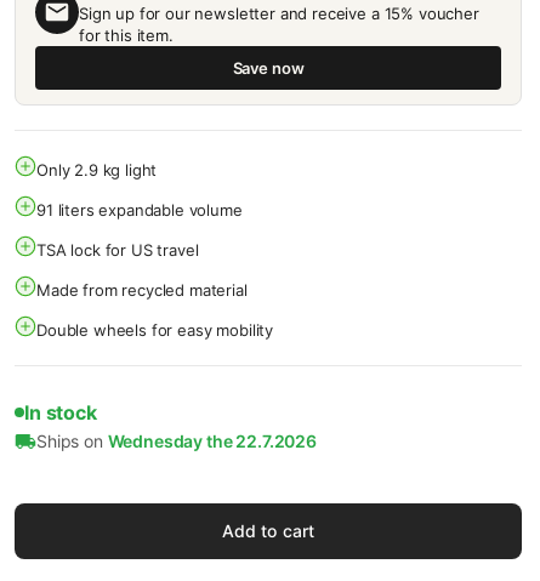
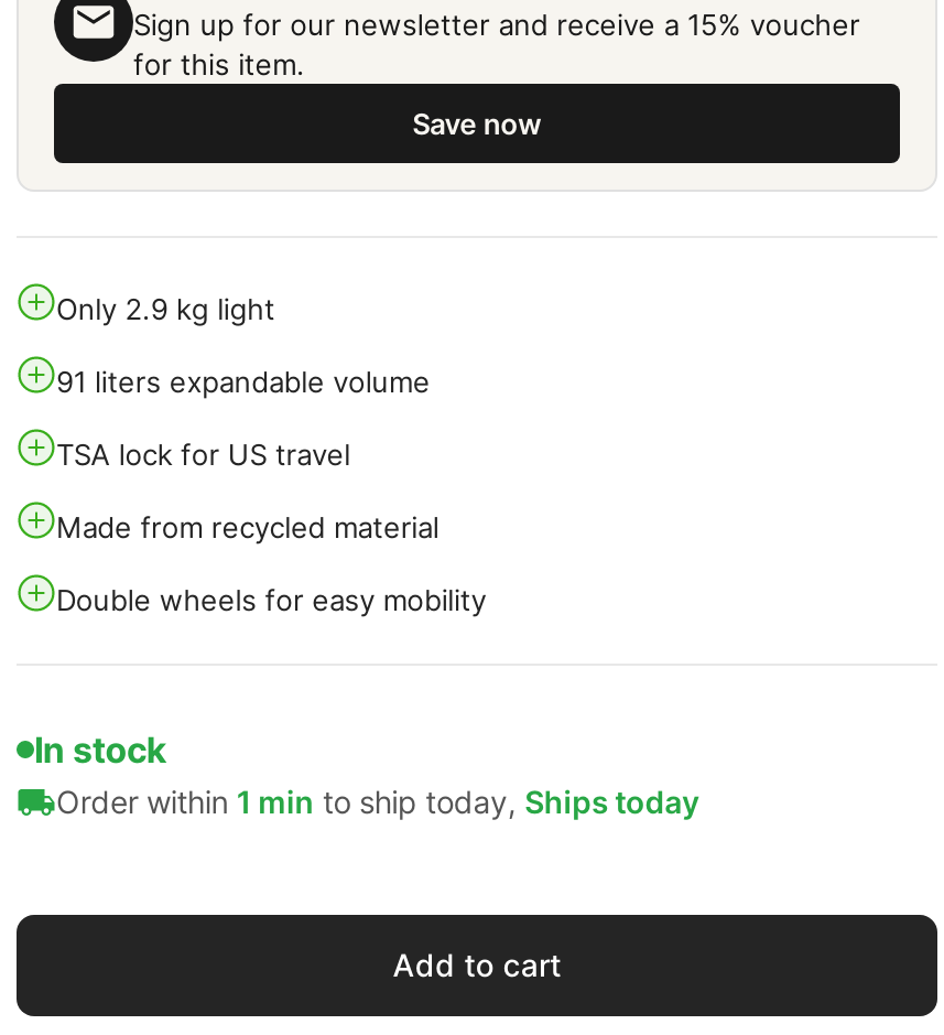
- Ships on Wednesday the 22.7.2026
+ Order within 1 min to ship today, Ships today
